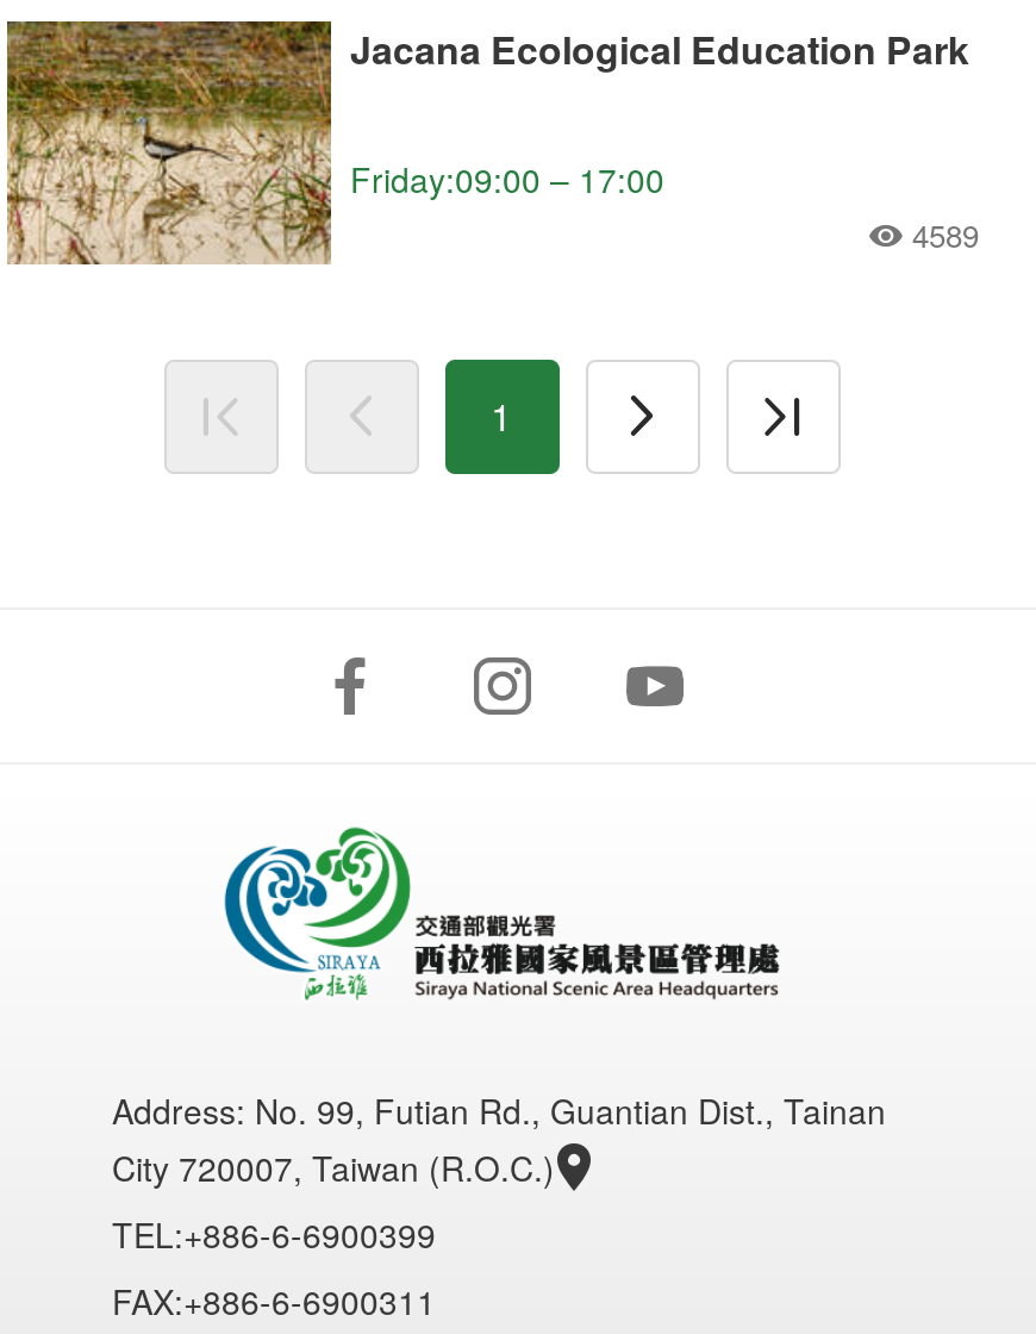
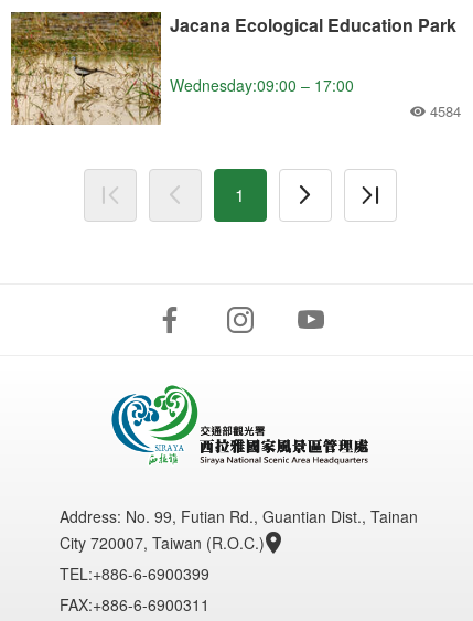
- Friday:09:00 – 17:00
- 4589
+ Wednesday:09:00 – 17:00
+ 4584
